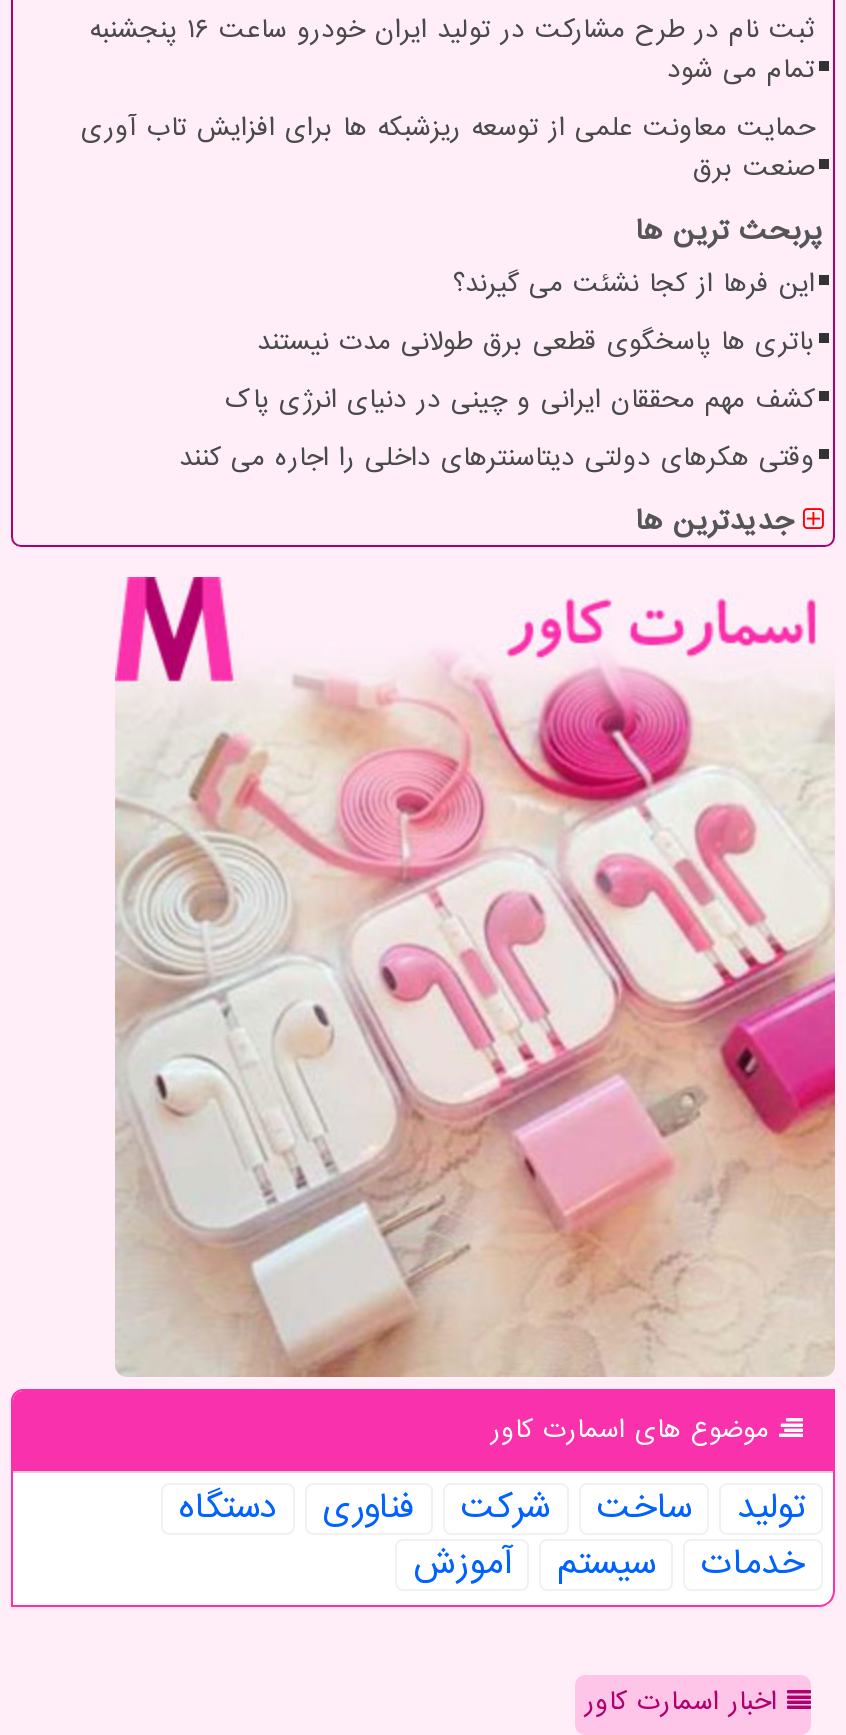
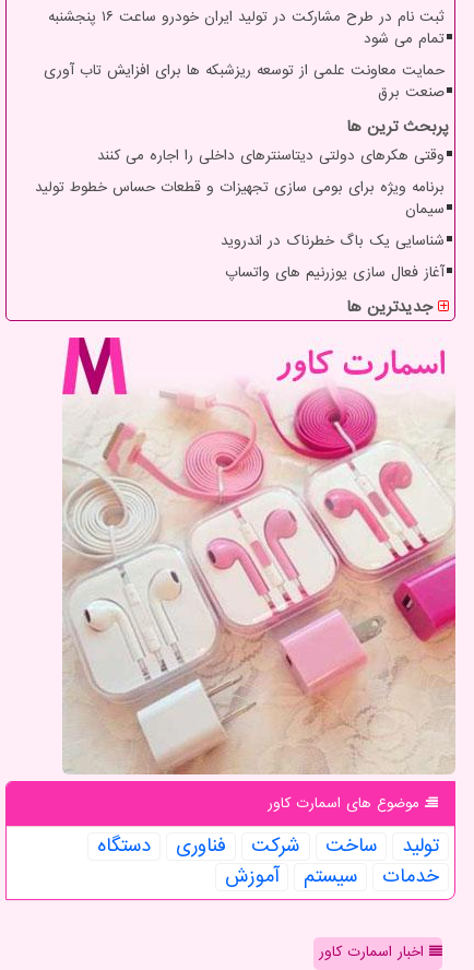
- این فرها از کجا نشئت می گیرند؟
- باتری ها پاسخگوی قطعی برق طولانی مدت نیستند
- کشف مهم محققان ایرانی و چینی در دنیای انرژی پاک

moved up: وقتی هکرهای دولتی دیتاسنترهای داخلی را اجاره می کنند

+ برنامه ویژه برای بومی سازی تجهیزات و قطعات حساس خطوط تولید
+ سیمان
+ شناسایی یک باگ خطرناک در اندروید
+ آغاز فعال سازی یوزرنیم های واتساپ
